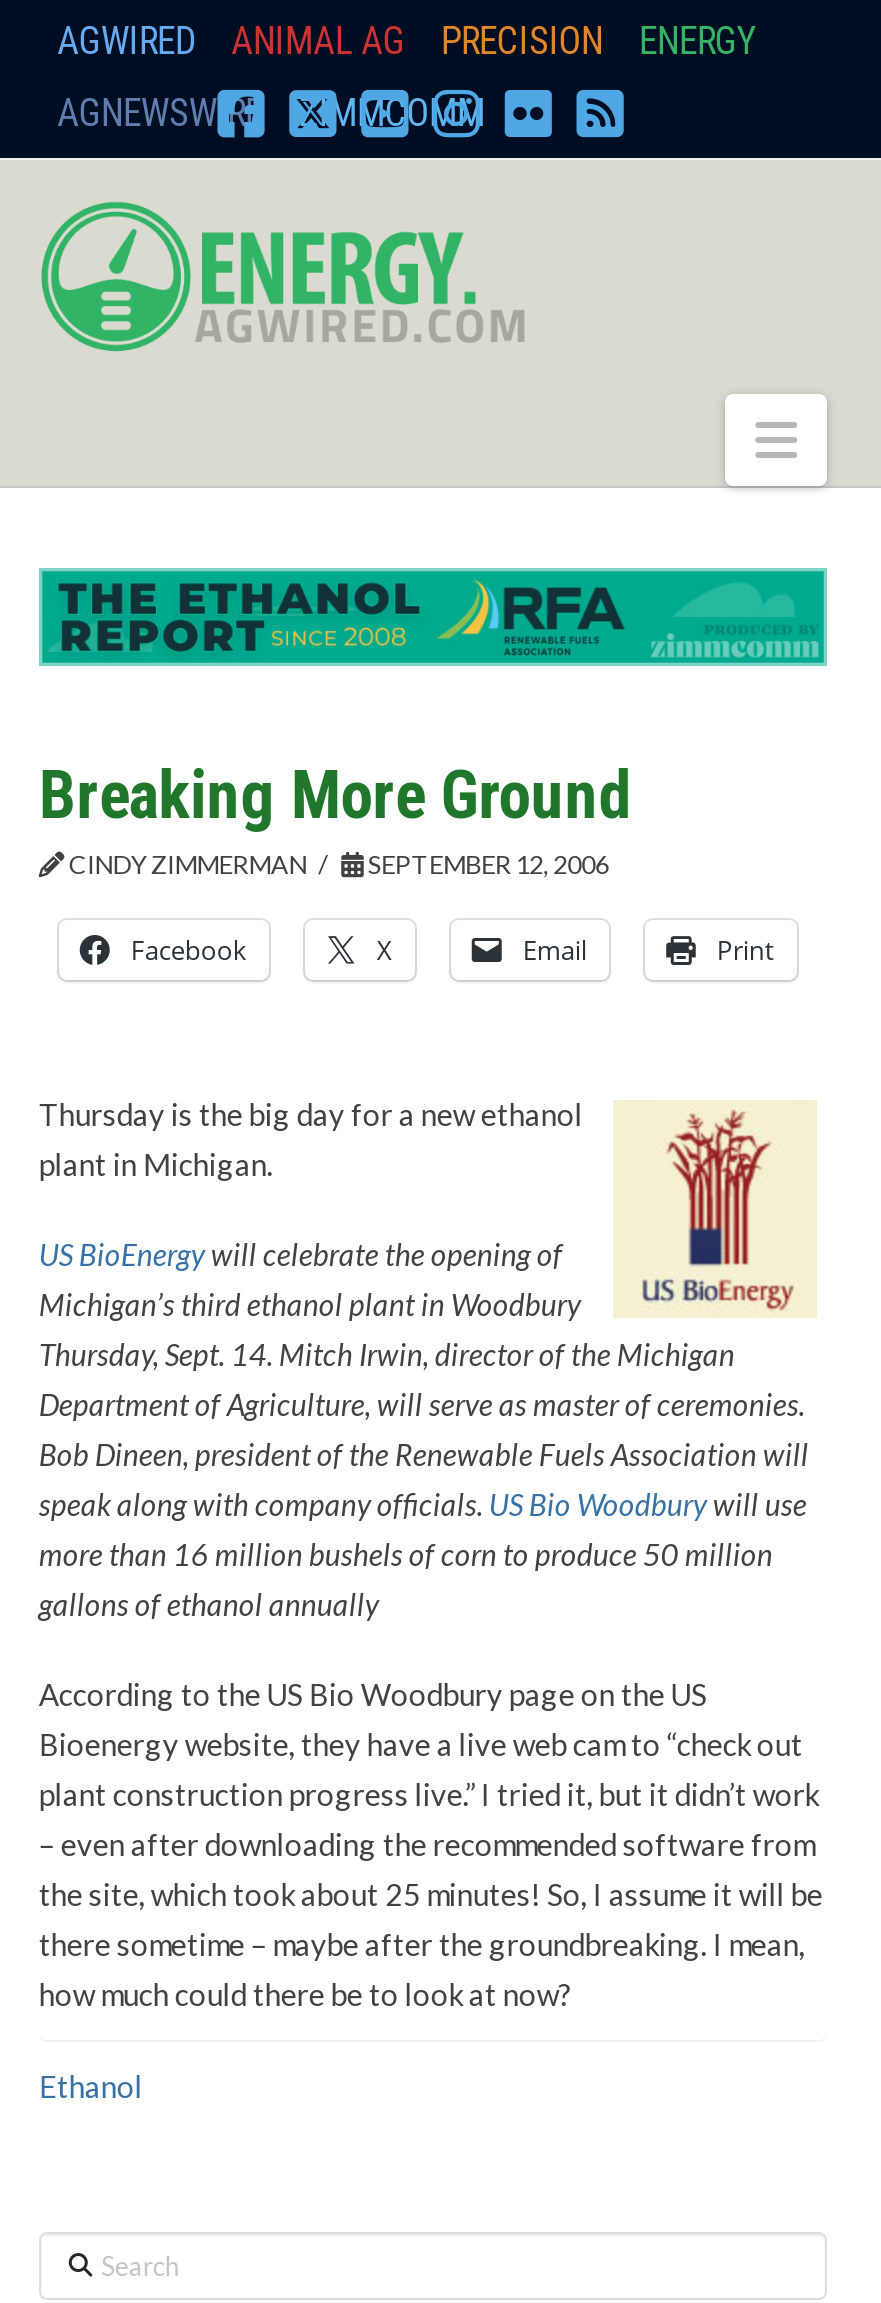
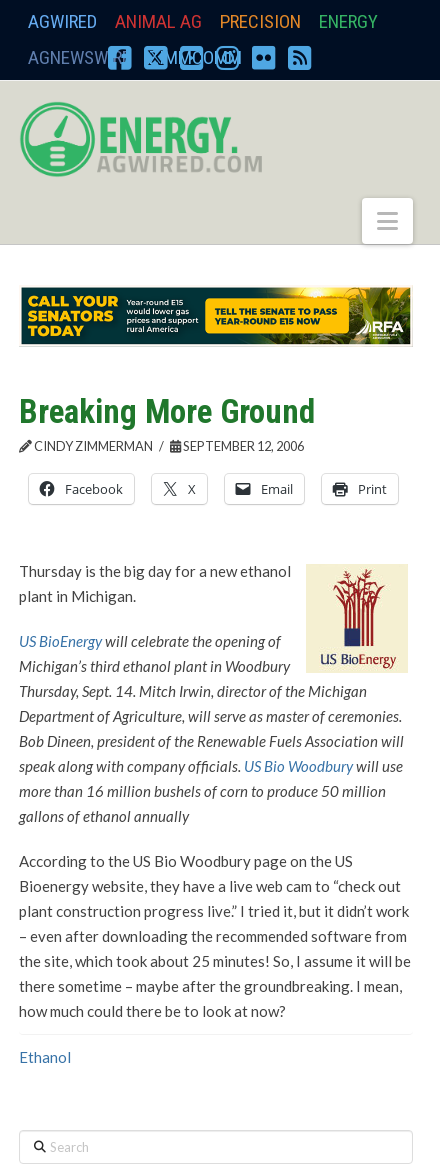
- [image]
+ [image]
